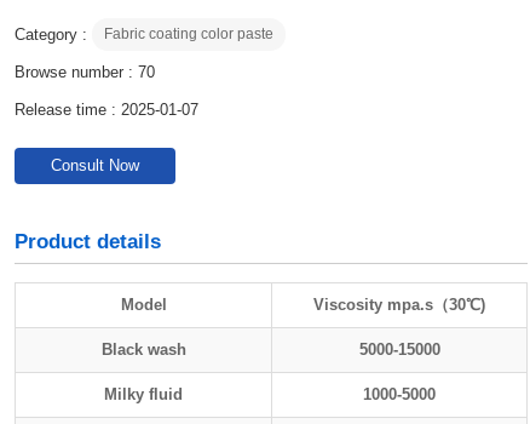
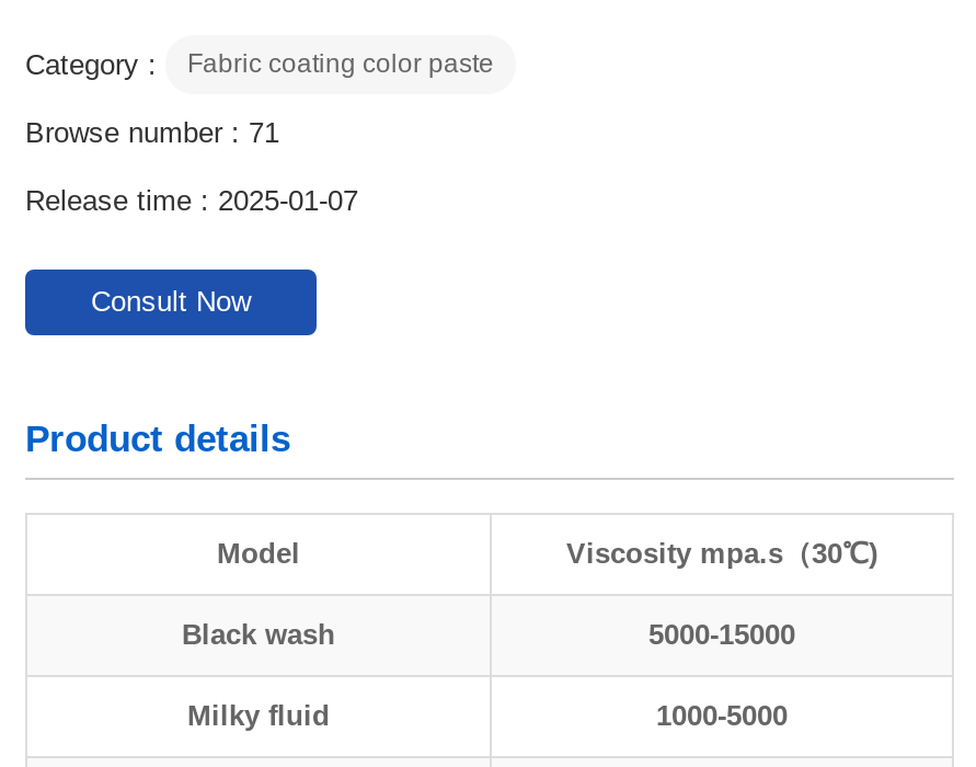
- Browse number : 70
+ Browse number : 71
